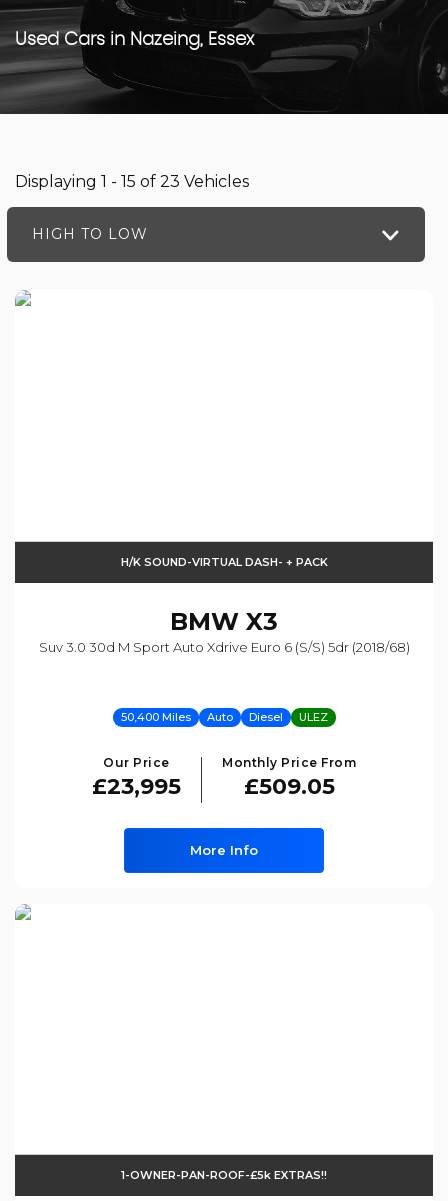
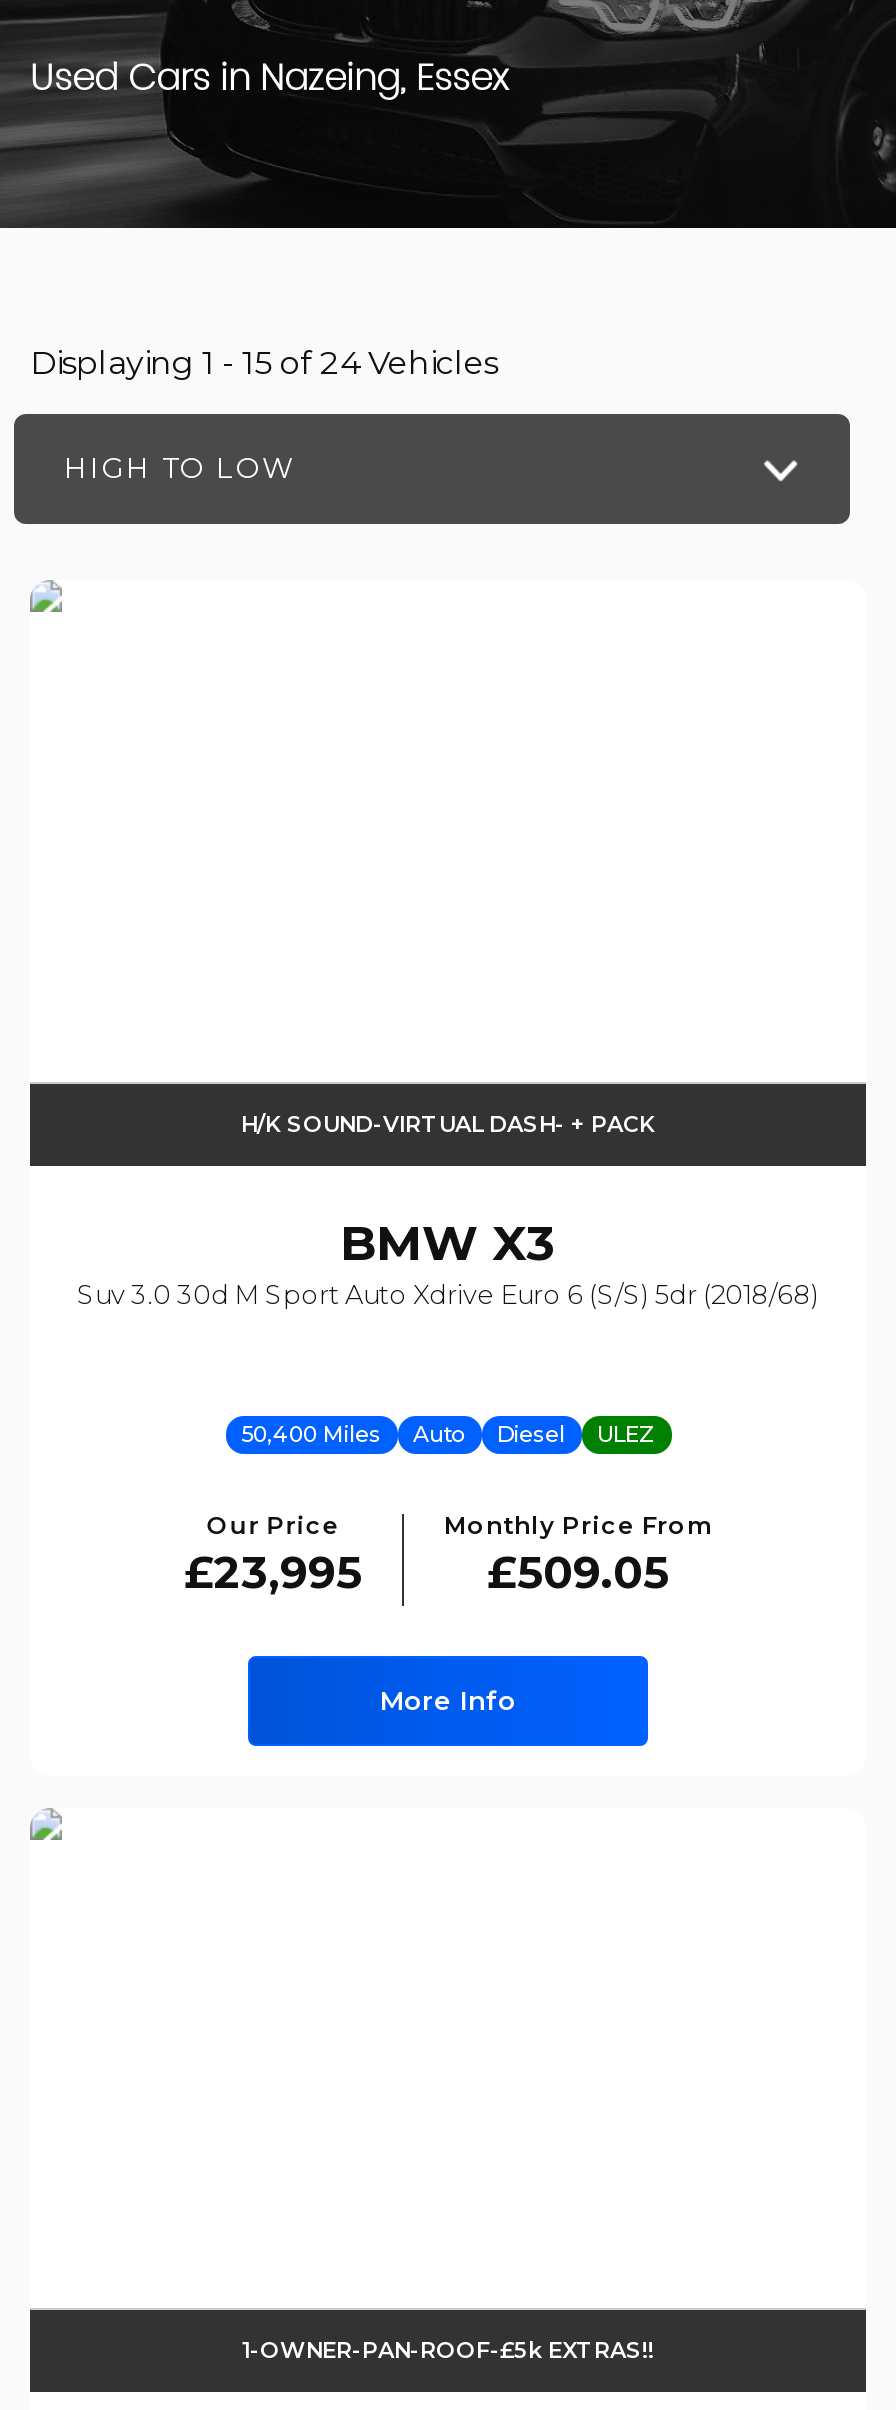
- Displaying 1 - 15 of 23 Vehicles
+ Displaying 1 - 15 of 24 Vehicles
